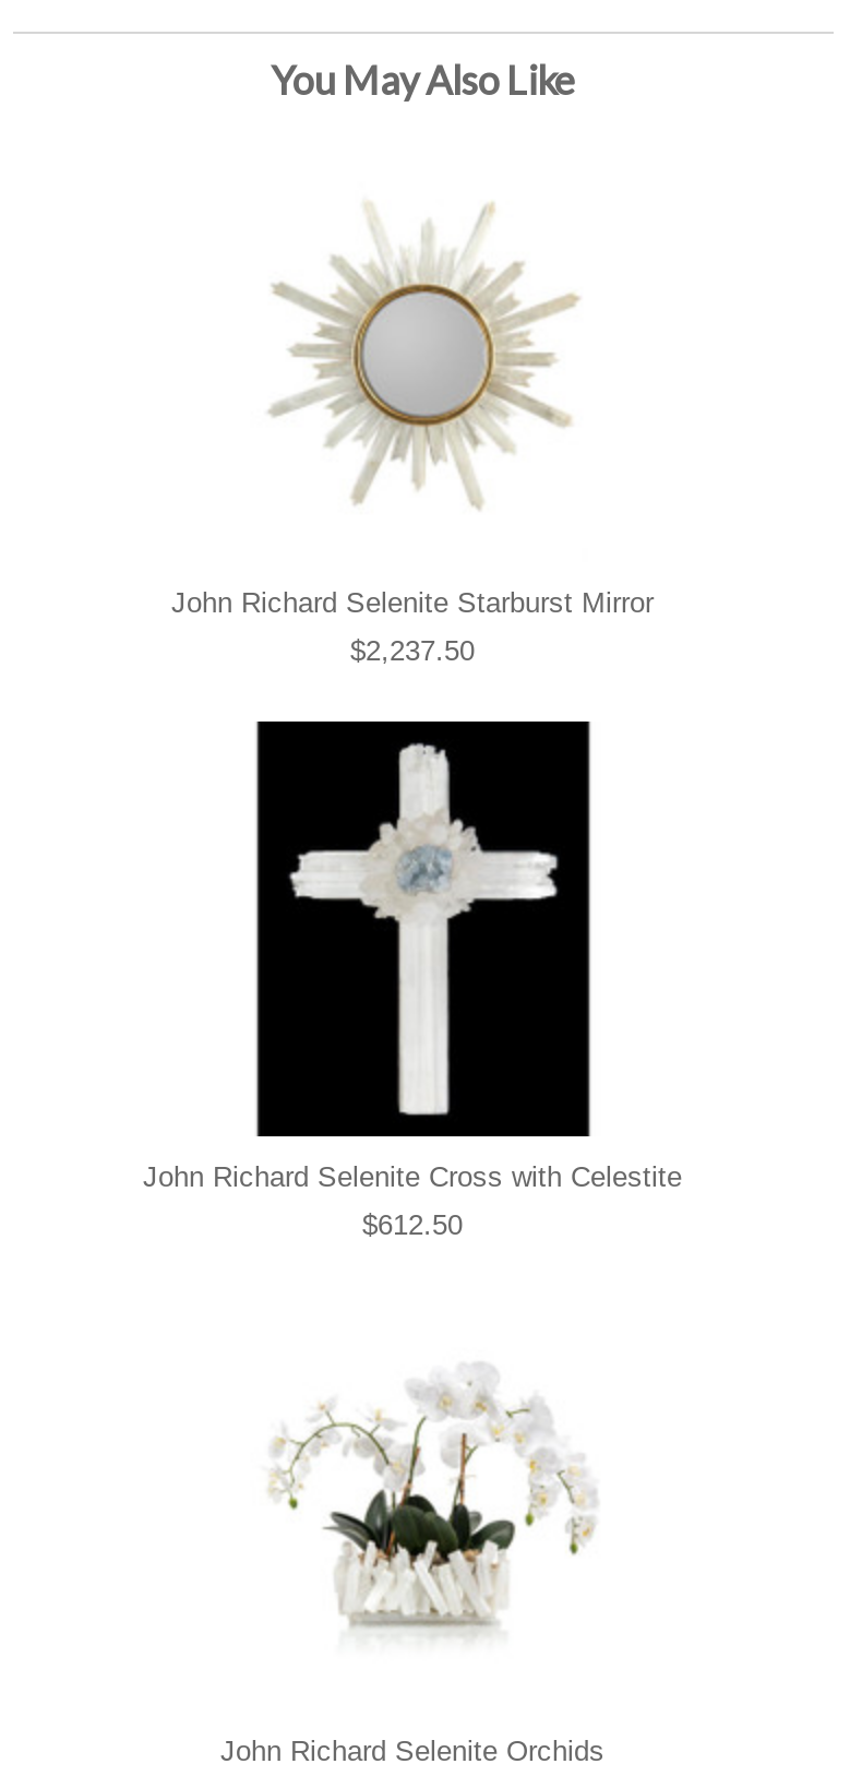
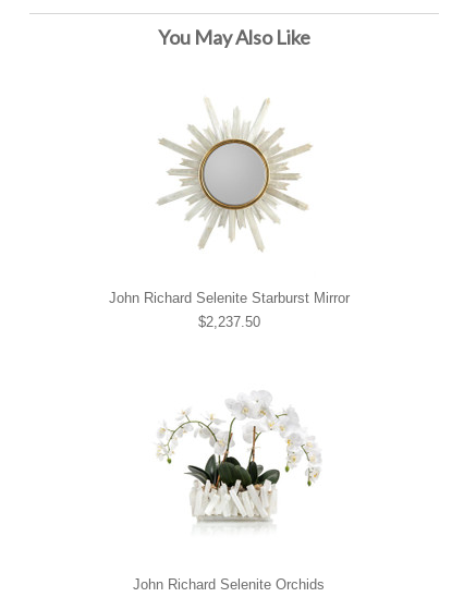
- [image]
- John Richard Selenite Cross with Celestite
- $612.50
